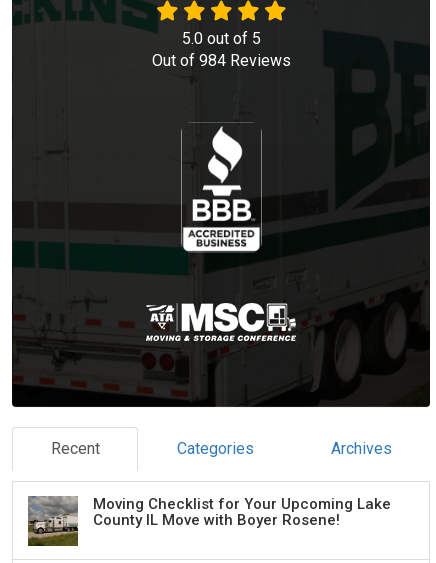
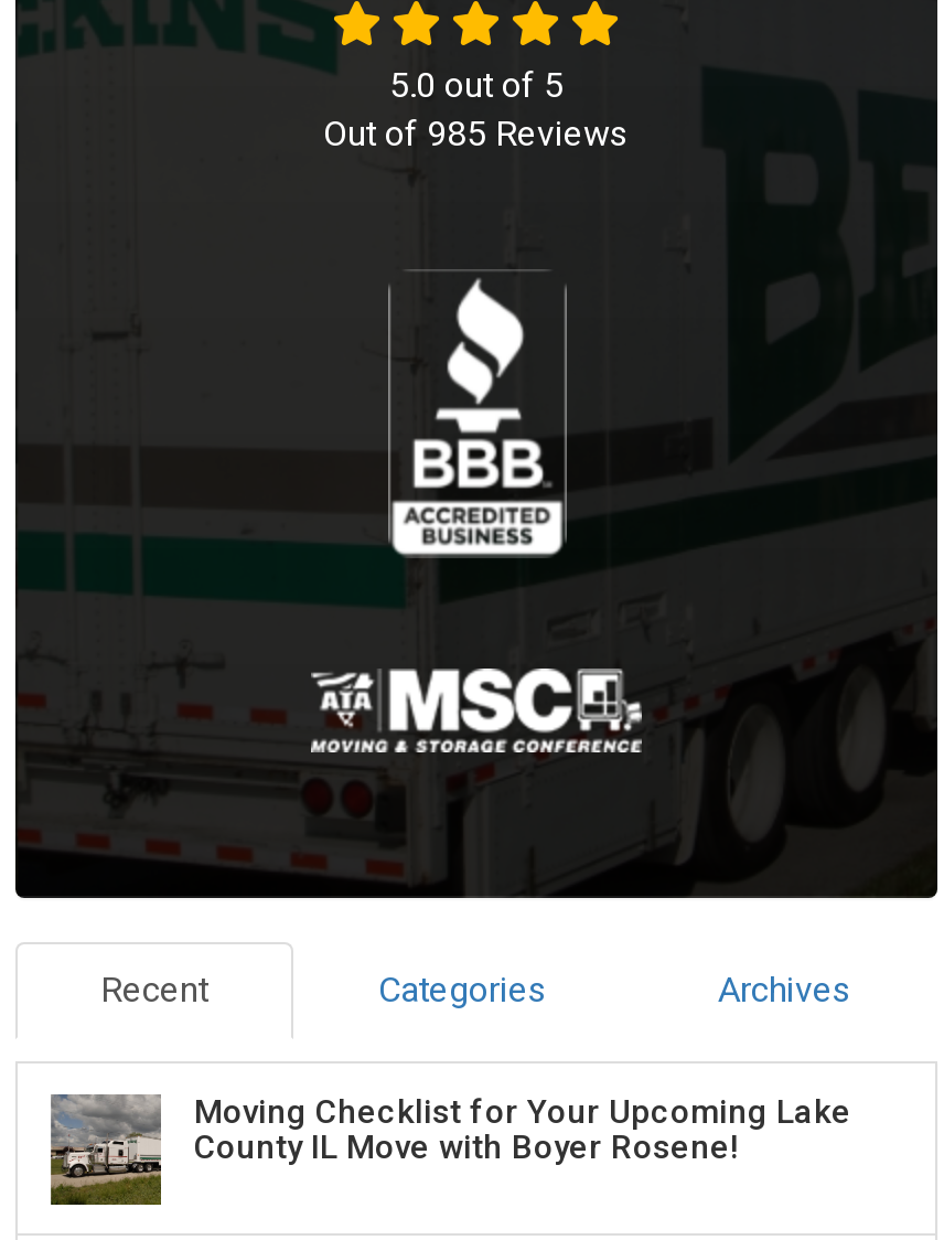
- Out of 984 Reviews
+ Out of 985 Reviews
